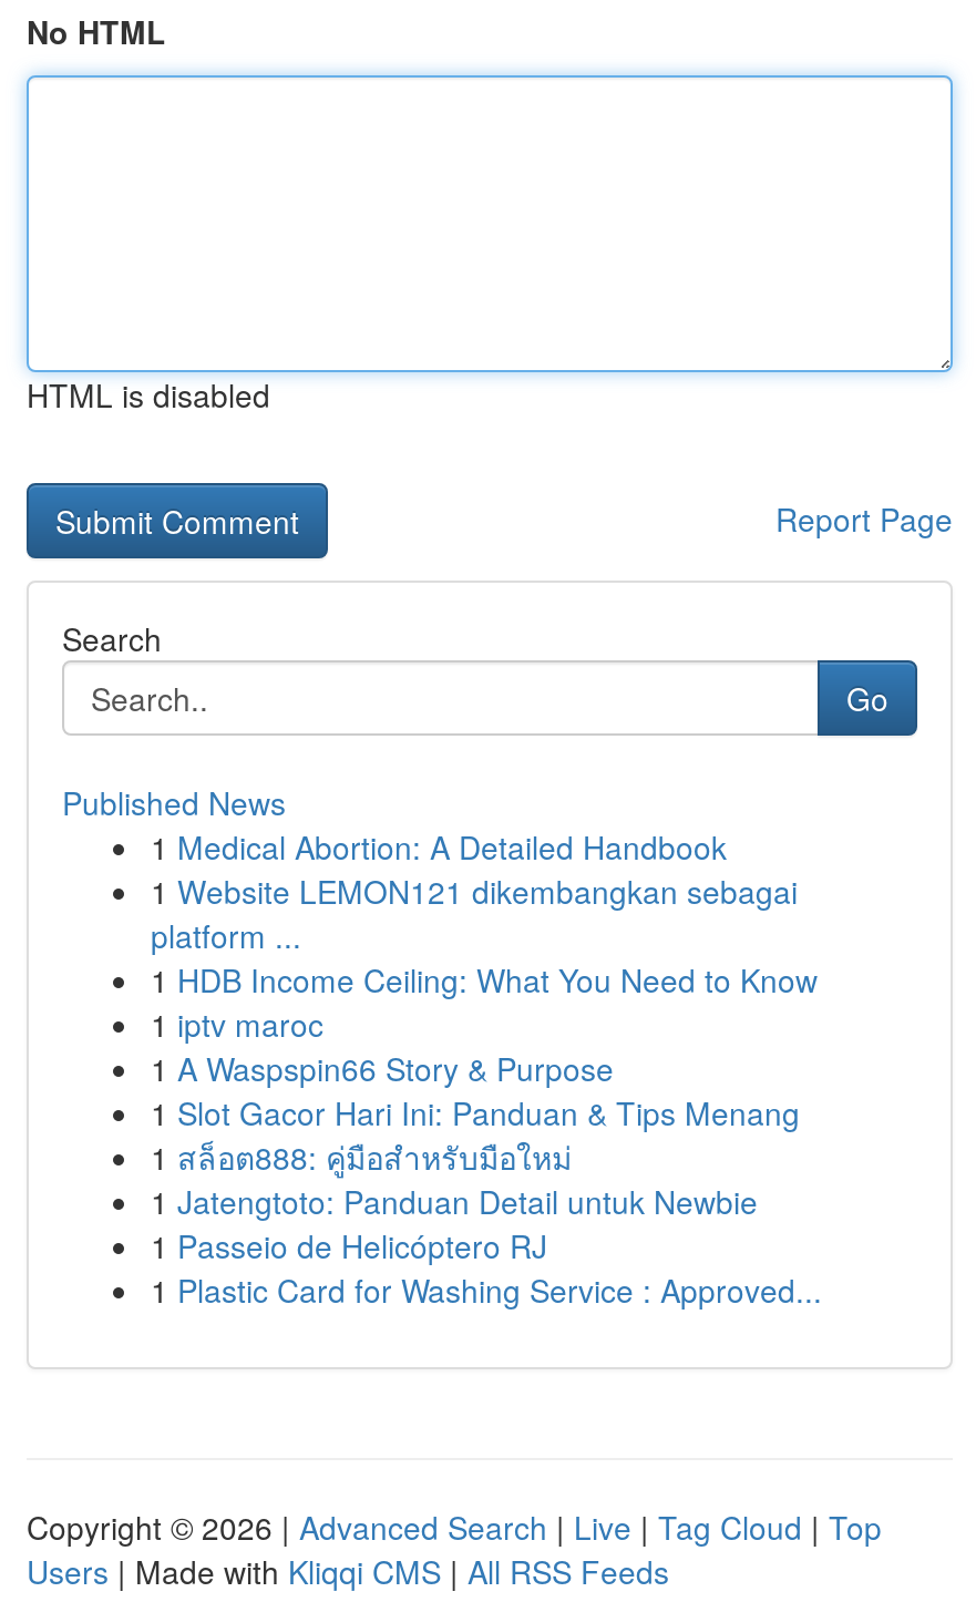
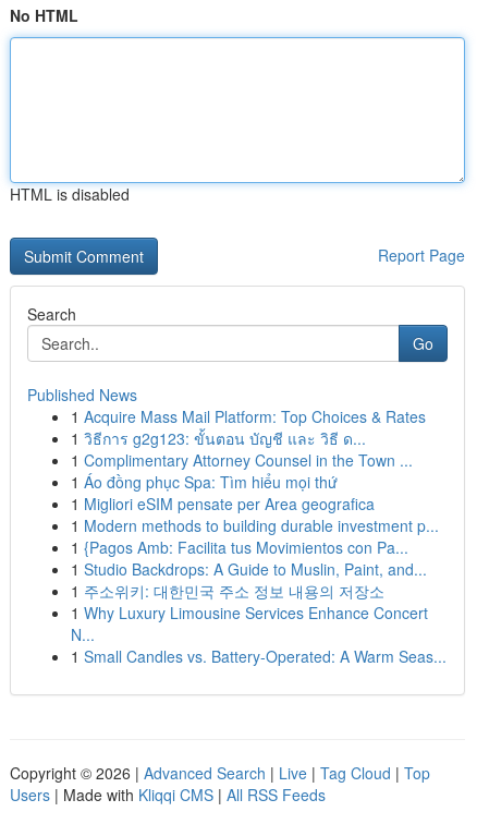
- 1 Medical Abortion: A Detailed Handbook
- 1 Website LEMON121 dikembangkan sebagai
- platform ...
- 1 HDB Income Ceiling: What You Need to Know
- 1 iptv maroc
- 1 A Waspspin66 Story & Purpose
- 1 Slot Gacor Hari Ini: Panduan & Tips Menang
- 1 สล็อต888: คู่มือสำหรับมือใหม่
- 1 Jatengtoto: Panduan Detail untuk Newbie
- 1 Passeio de Helicóptero RJ
- 1 Plastic Card for Washing Service : Approved...
+ 1 Acquire Mass Mail Platform: Top Choices & Rates
+ 1 วิธีการ g2g123: ขั้นตอน บัญชี และ วิธี ด...
+ 1 Complimentary Attorney Counsel in the Town ...
+ 1 Áo đồng phục Spa: Tìm hiểu mọi thứ
+ 1 Migliori eSIM pensate per Area geografica
+ 1 Modern methods to building durable investment p...
+ 1 {Pagos Amb: Facilita tus Movimientos con Pa...
+ 1 Studio Backdrops: A Guide to Muslin, Paint, and...
+ 1 주소위키: 대한민국 주소 정보 내용의 저장소
+ 1 Why Luxury Limousine Services Enhance Concert
+ N...
+ 1 Small Candles vs. Battery-Operated: A Warm Seas...
